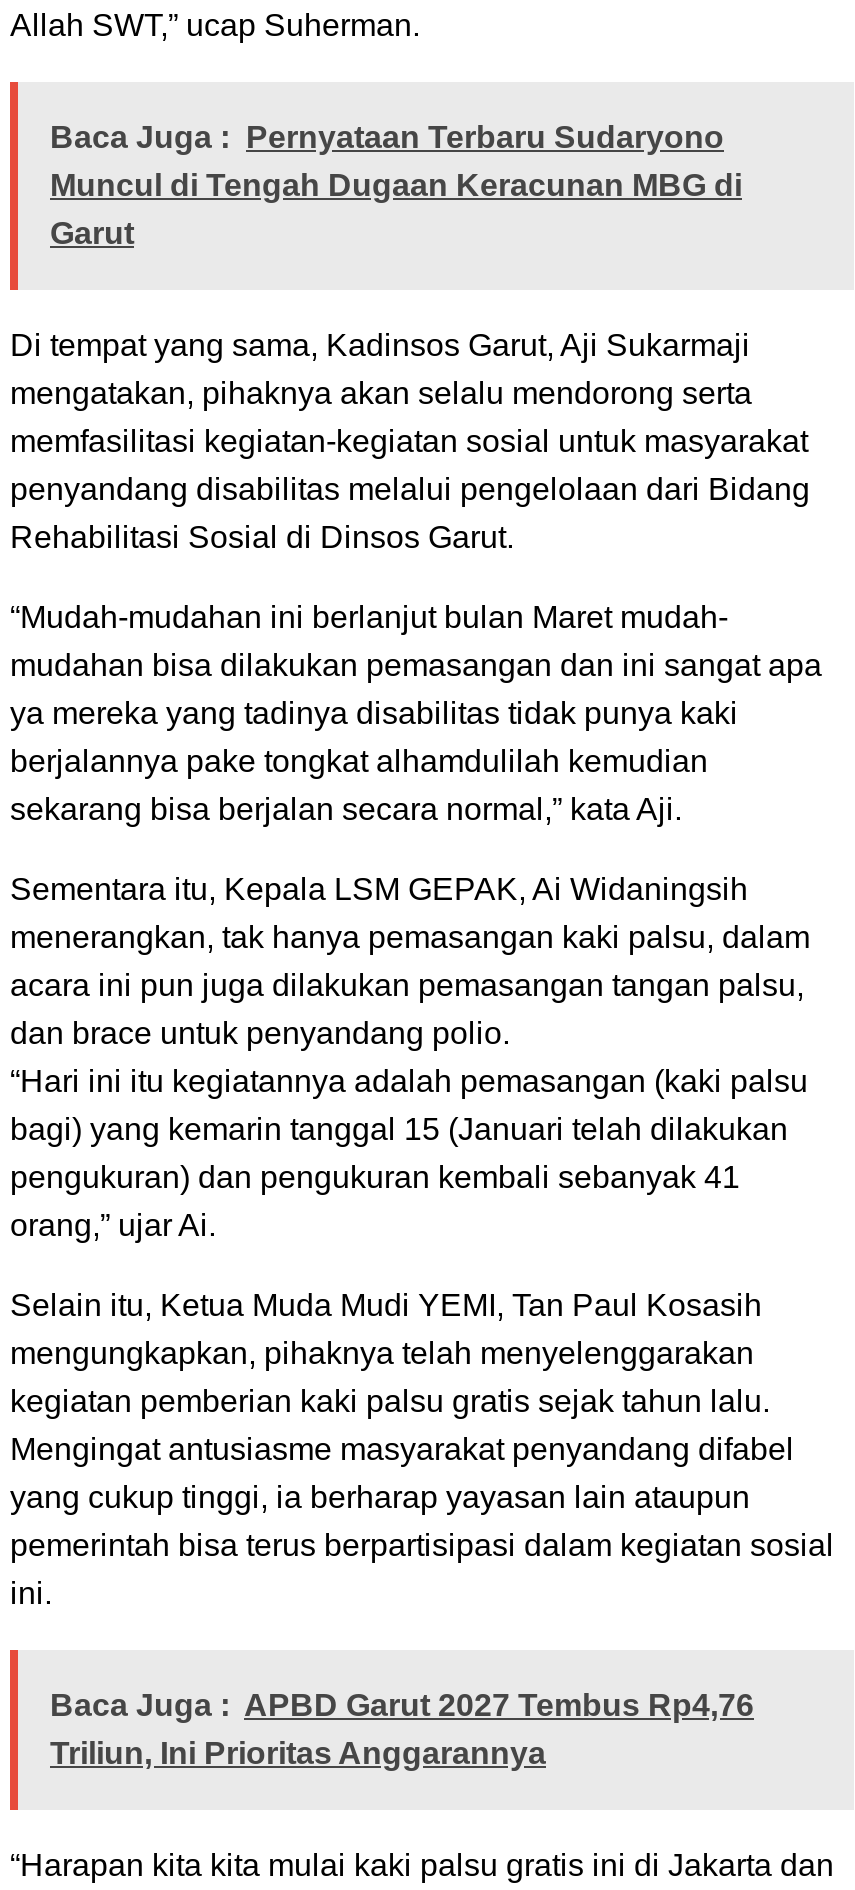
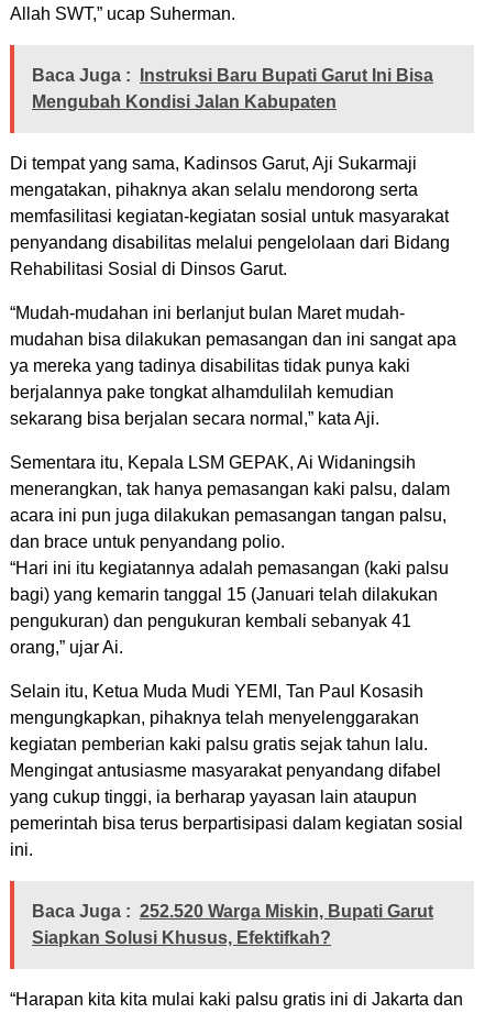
- Baca Juga : Pernyataan Terbaru Sudaryono
- Muncul di Tengah Dugaan Keracunan MBG di
- Garut
+ Baca Juga : Instruksi Baru Bupati Garut Ini Bisa
+ Mengubah Kondisi Jalan Kabupaten

- Baca Juga : APBD Garut 2027 Tembus Rp4,76
- Triliun, Ini Prioritas Anggarannya
+ Baca Juga : 252.520 Warga Miskin, Bupati Garut
+ Siapkan Solusi Khusus, Efektifkah?
